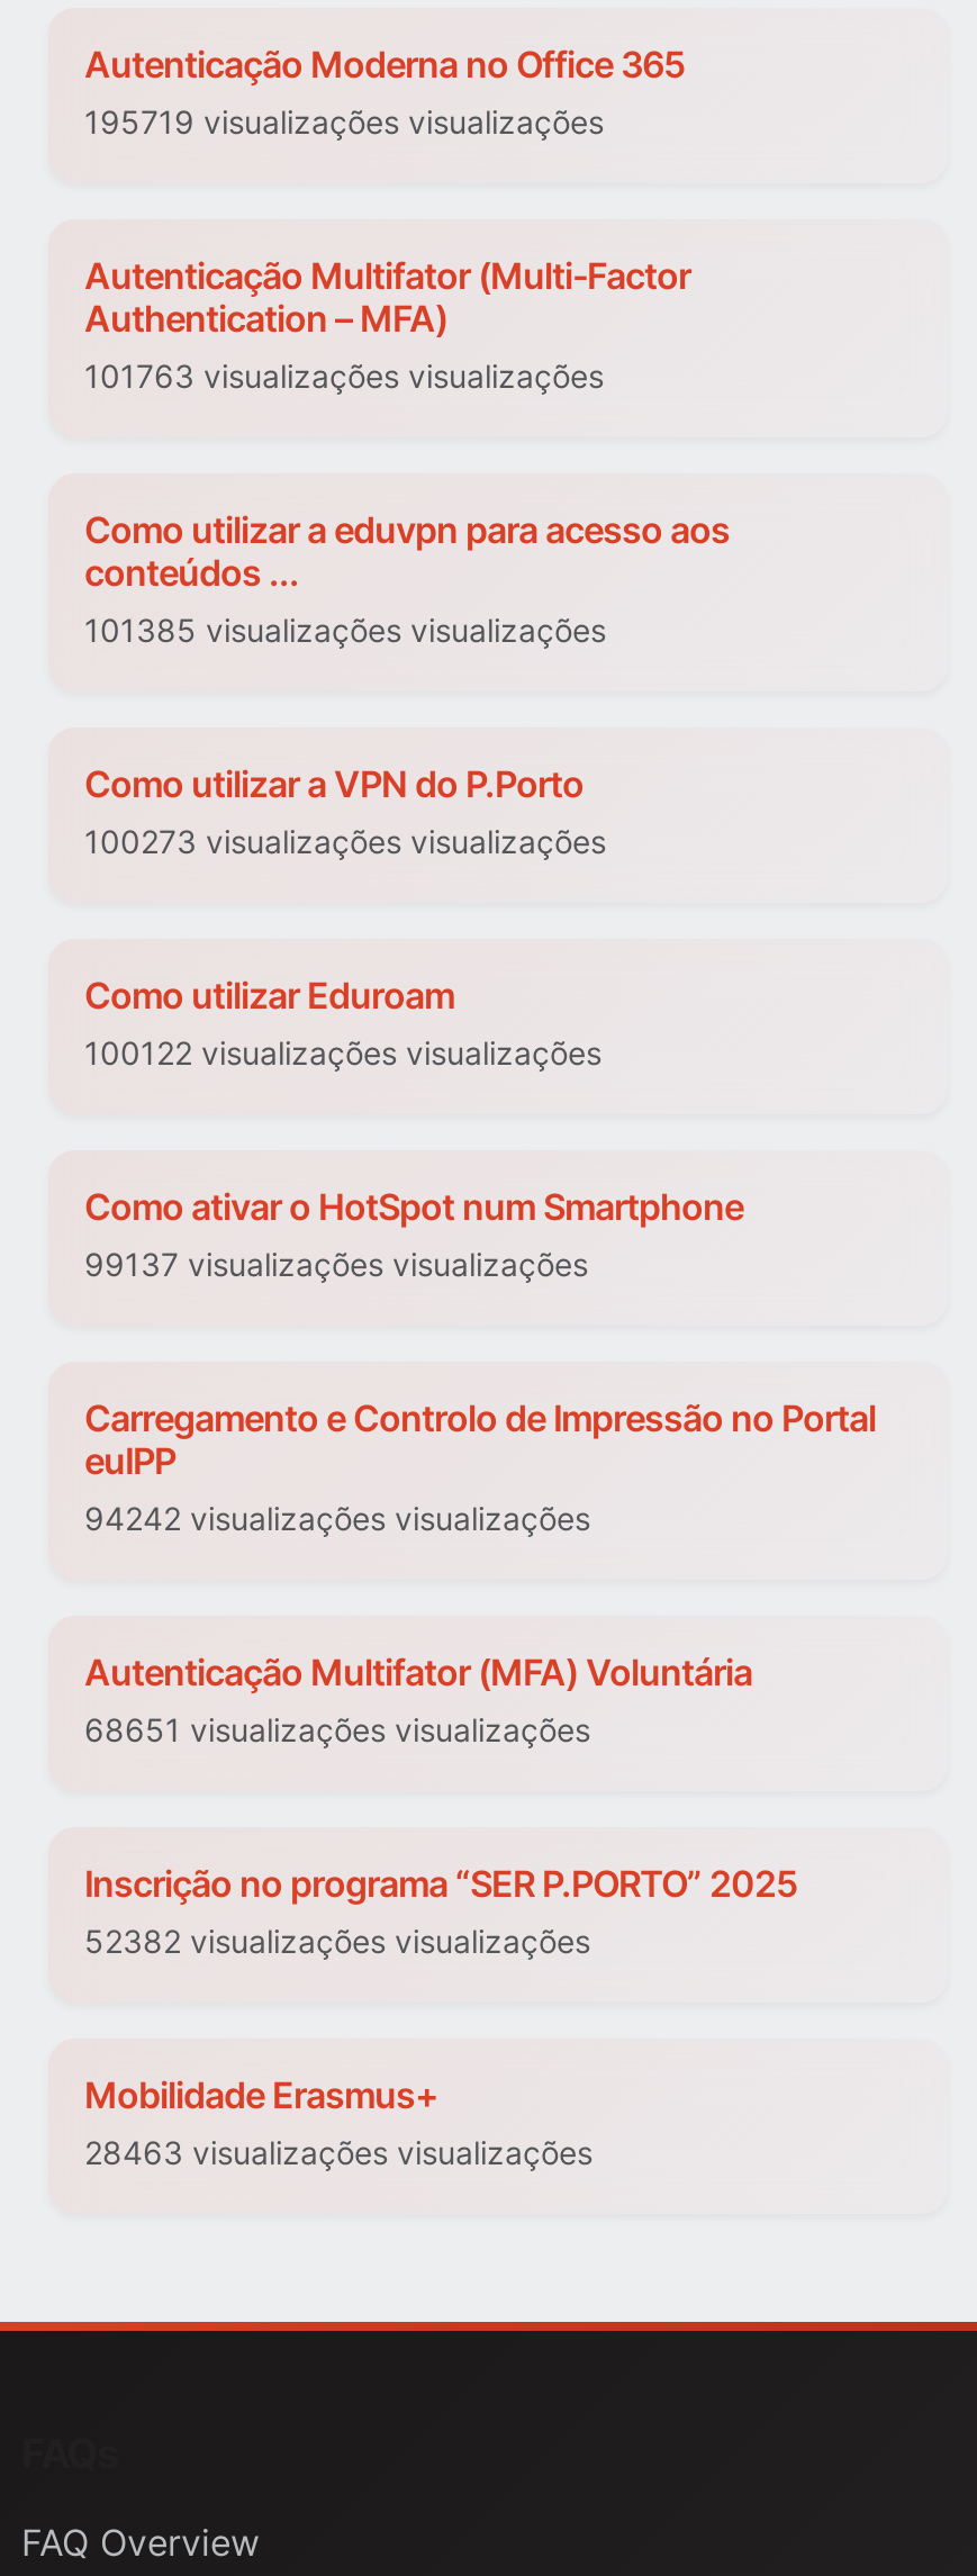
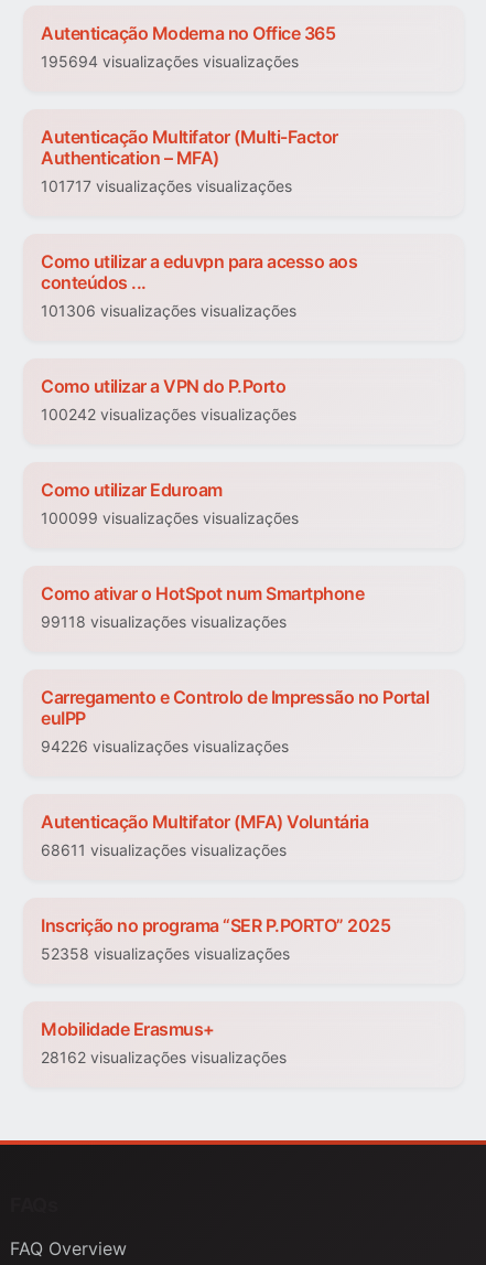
- 195719 visualizações visualizações
+ 195694 visualizações visualizações

- 101763 visualizações visualizações
+ 101717 visualizações visualizações

- 101385 visualizações visualizações
+ 101306 visualizações visualizações

- 100273 visualizações visualizações
+ 100242 visualizações visualizações

- 100122 visualizações visualizações
+ 100099 visualizações visualizações

- 99137 visualizações visualizações
+ 99118 visualizações visualizações

- 94242 visualizações visualizações
+ 94226 visualizações visualizações

- 68651 visualizações visualizações
+ 68611 visualizações visualizações

- 52382 visualizações visualizações
+ 52358 visualizações visualizações

- 28463 visualizações visualizações
+ 28162 visualizações visualizações
